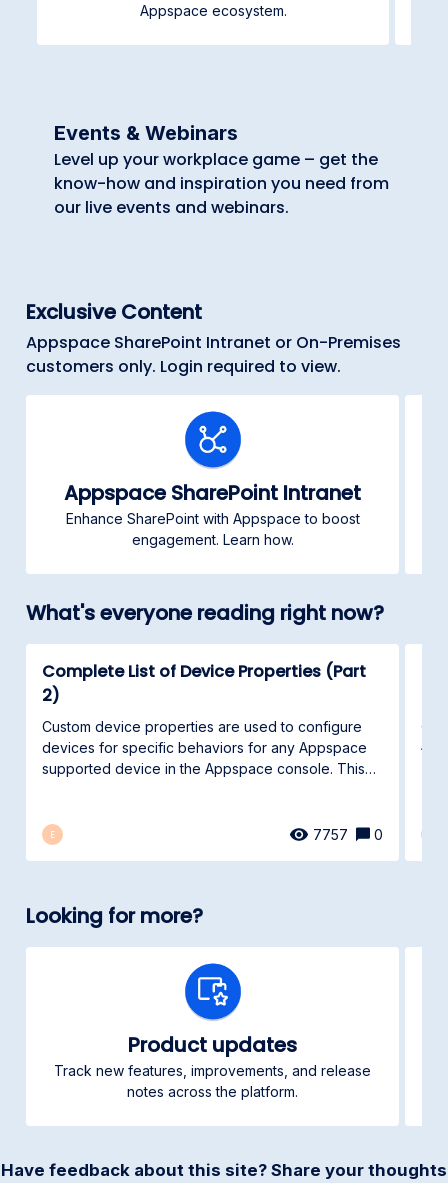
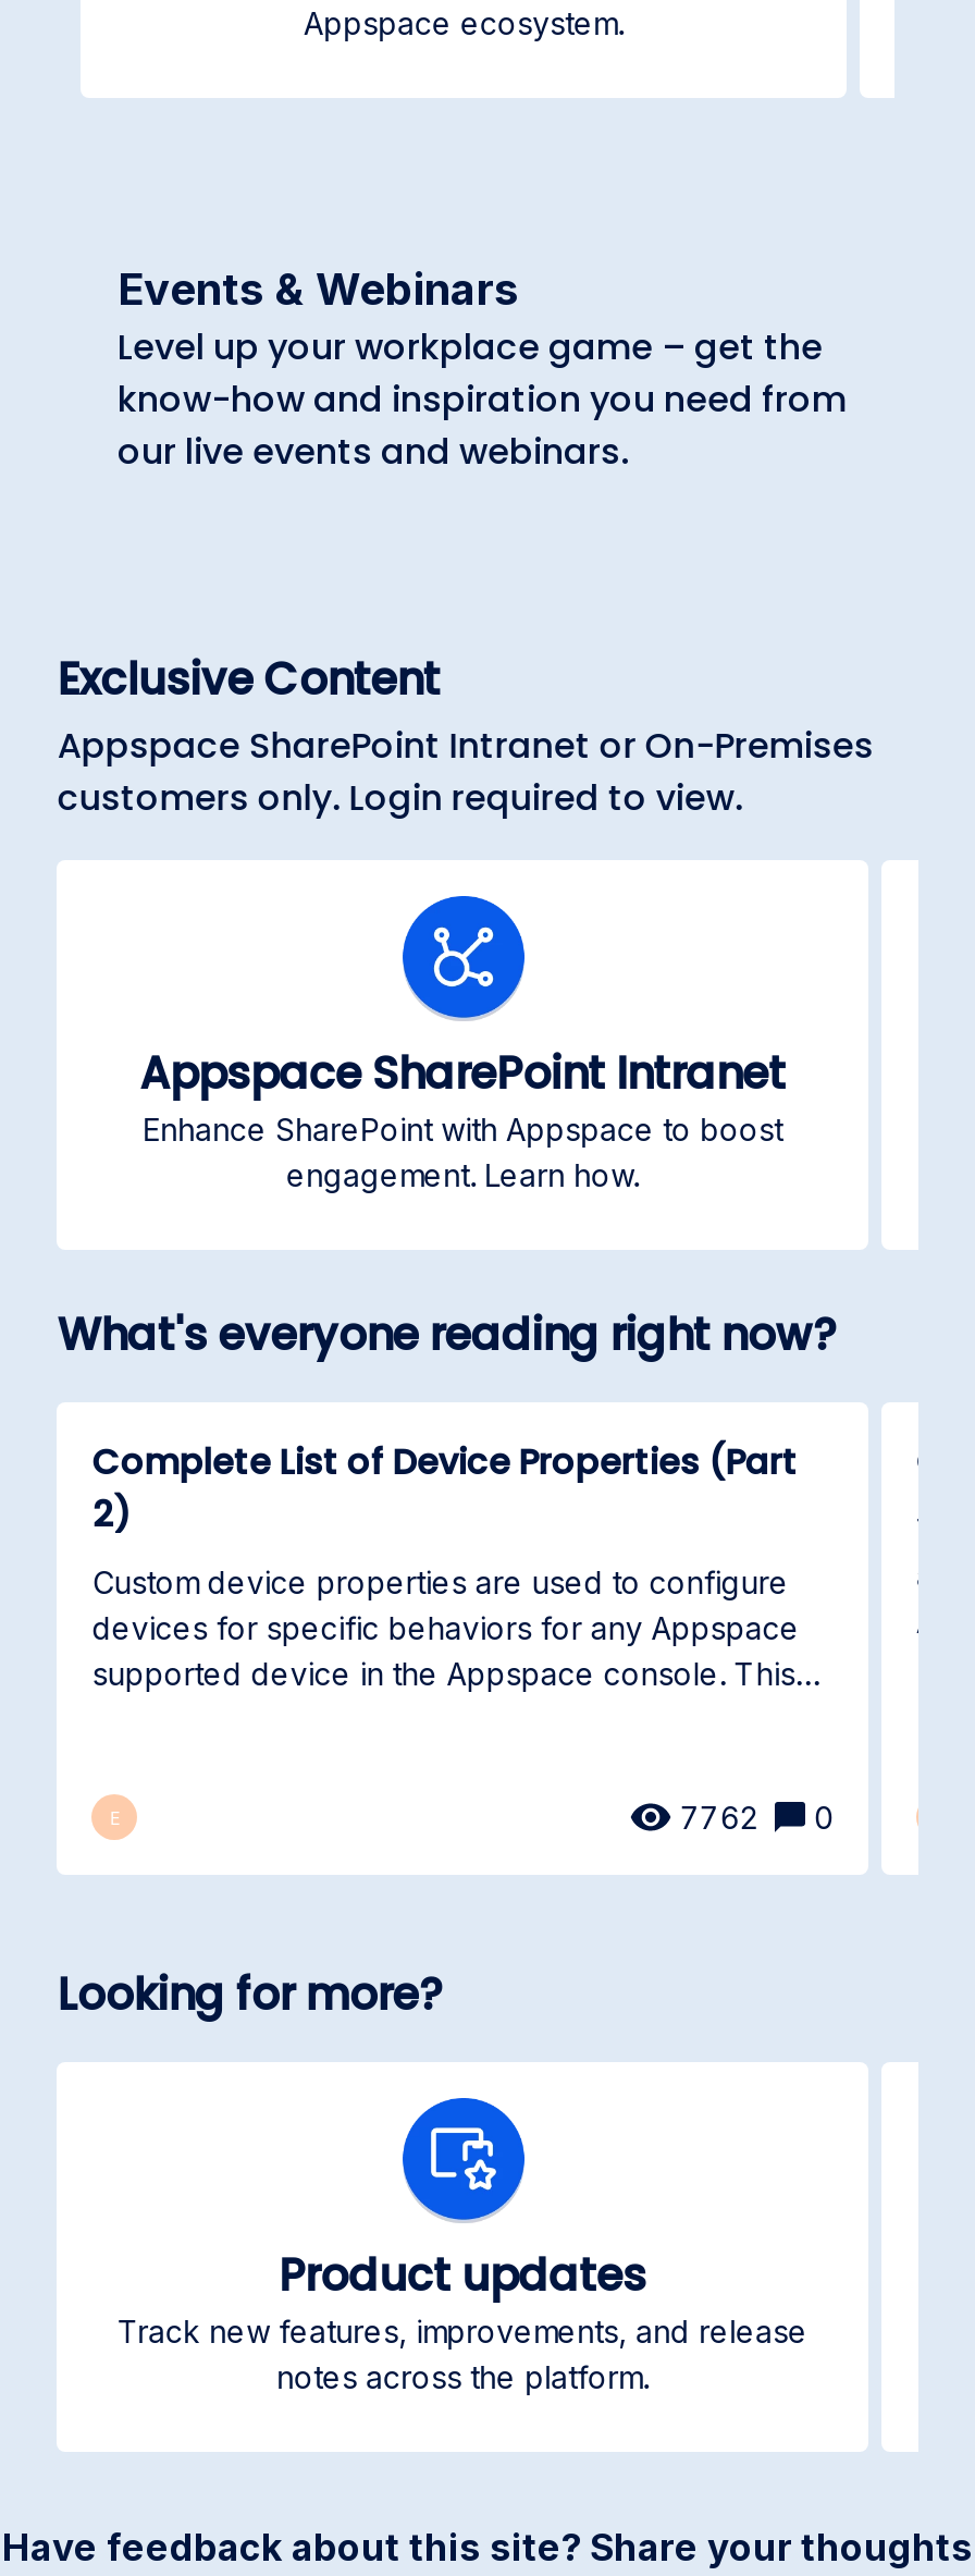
- 7757 0
+ 7762 0
